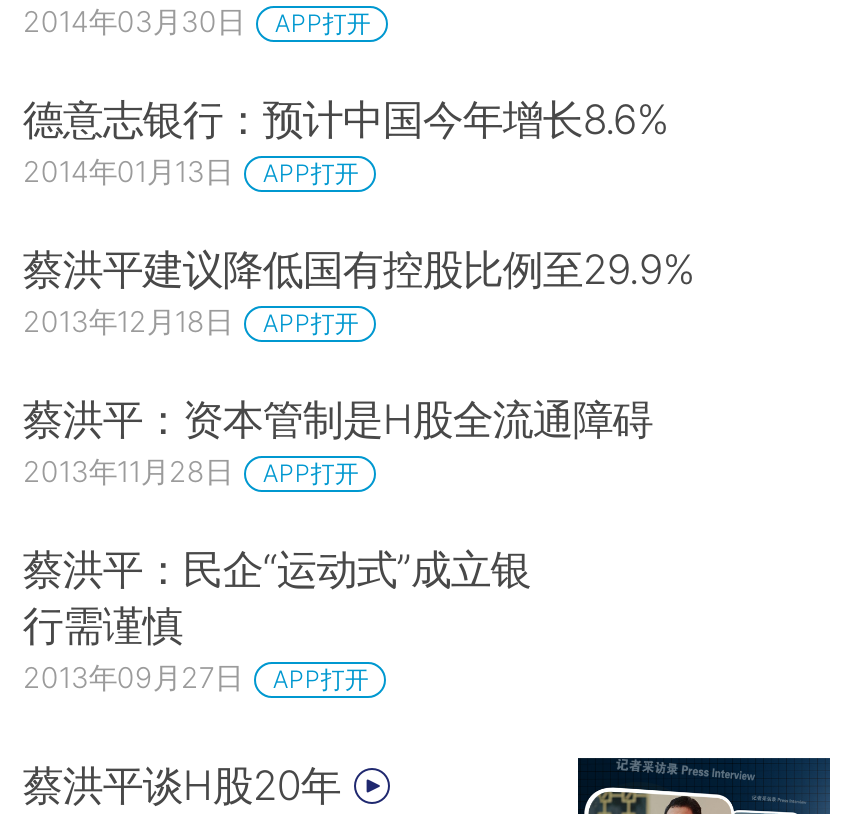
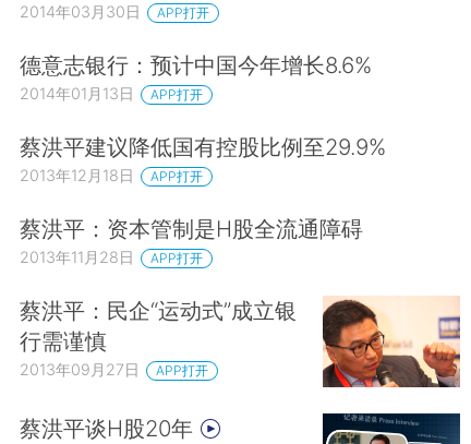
+ [image]
